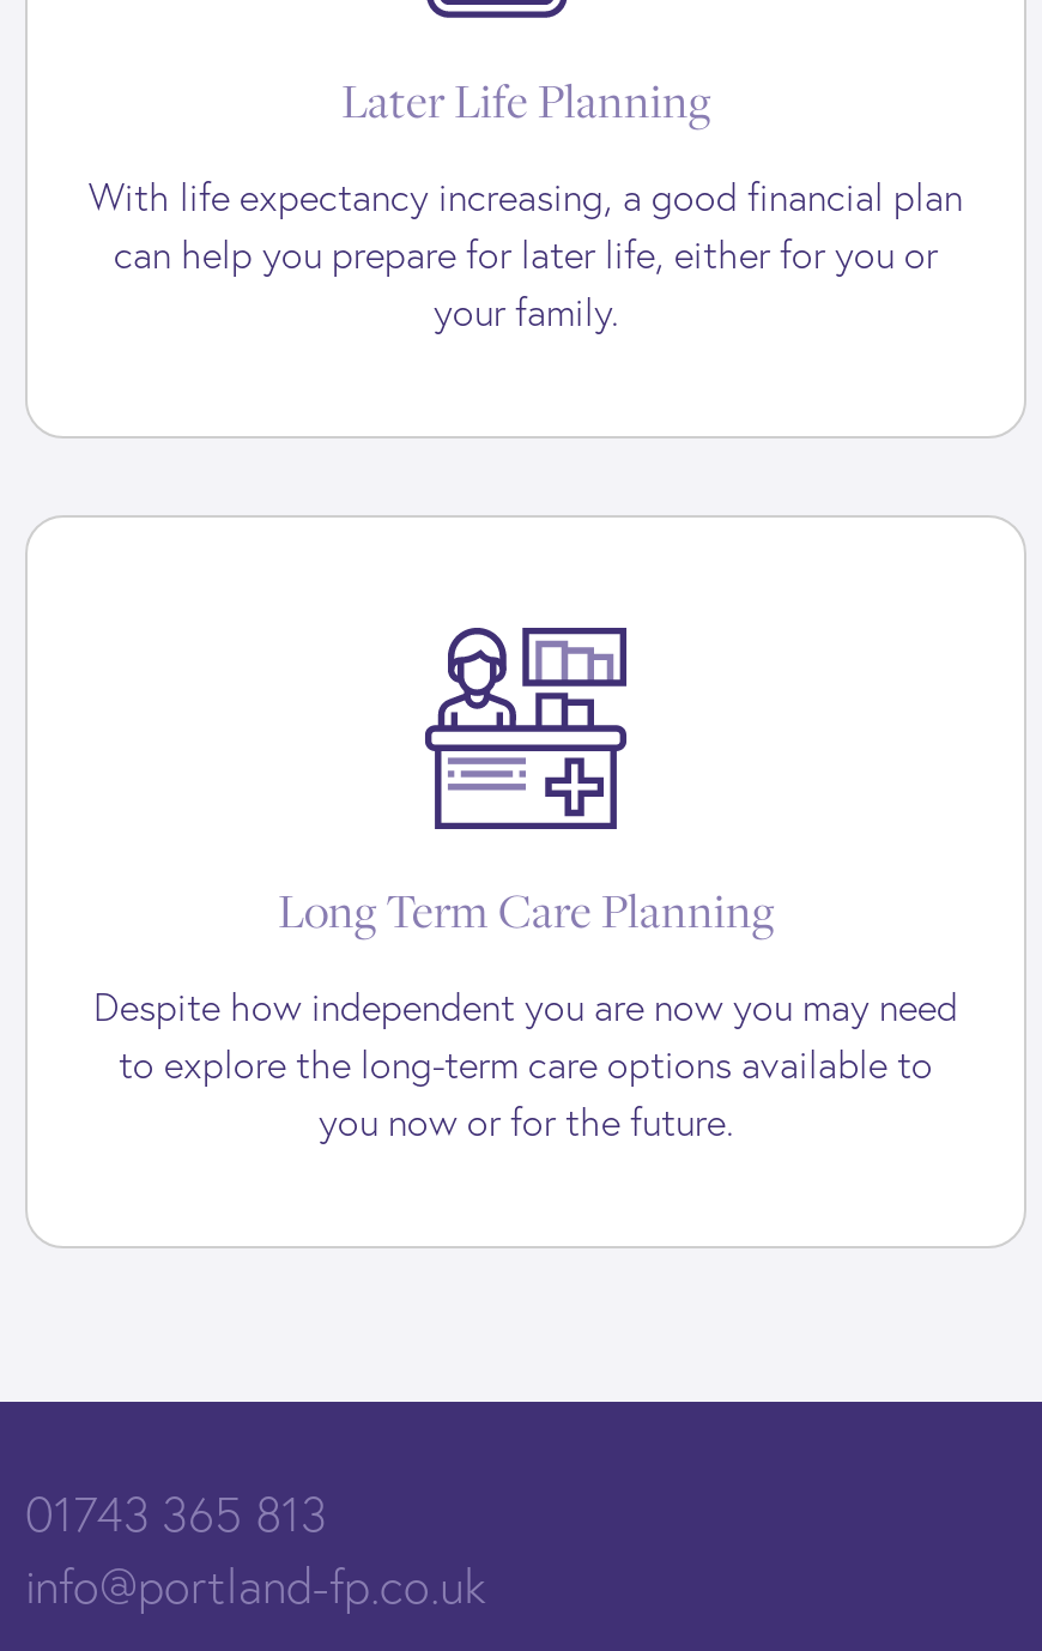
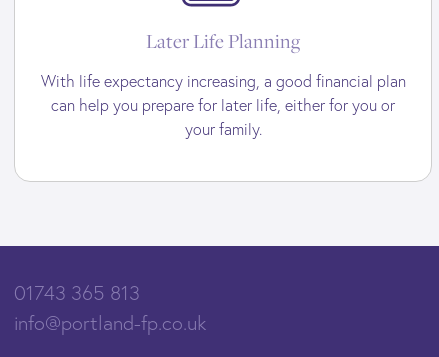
- [image]
- Long Term Care Planning
- Despite how independent you are now you may need
- to explore the long-term care options available to
- you now or for the future.
